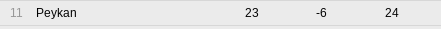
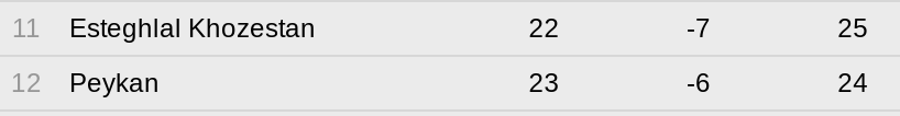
+ Esteghlal Khozestan
+ 22
+ -7
+ 25
+ 12
